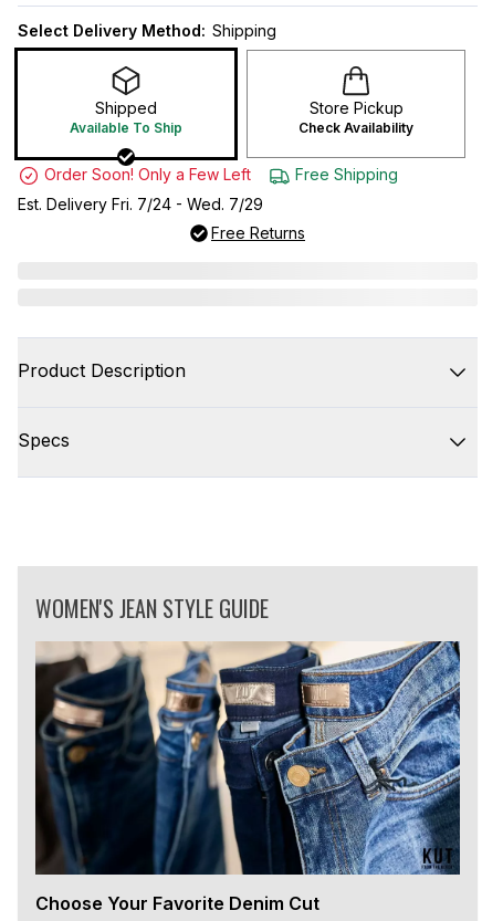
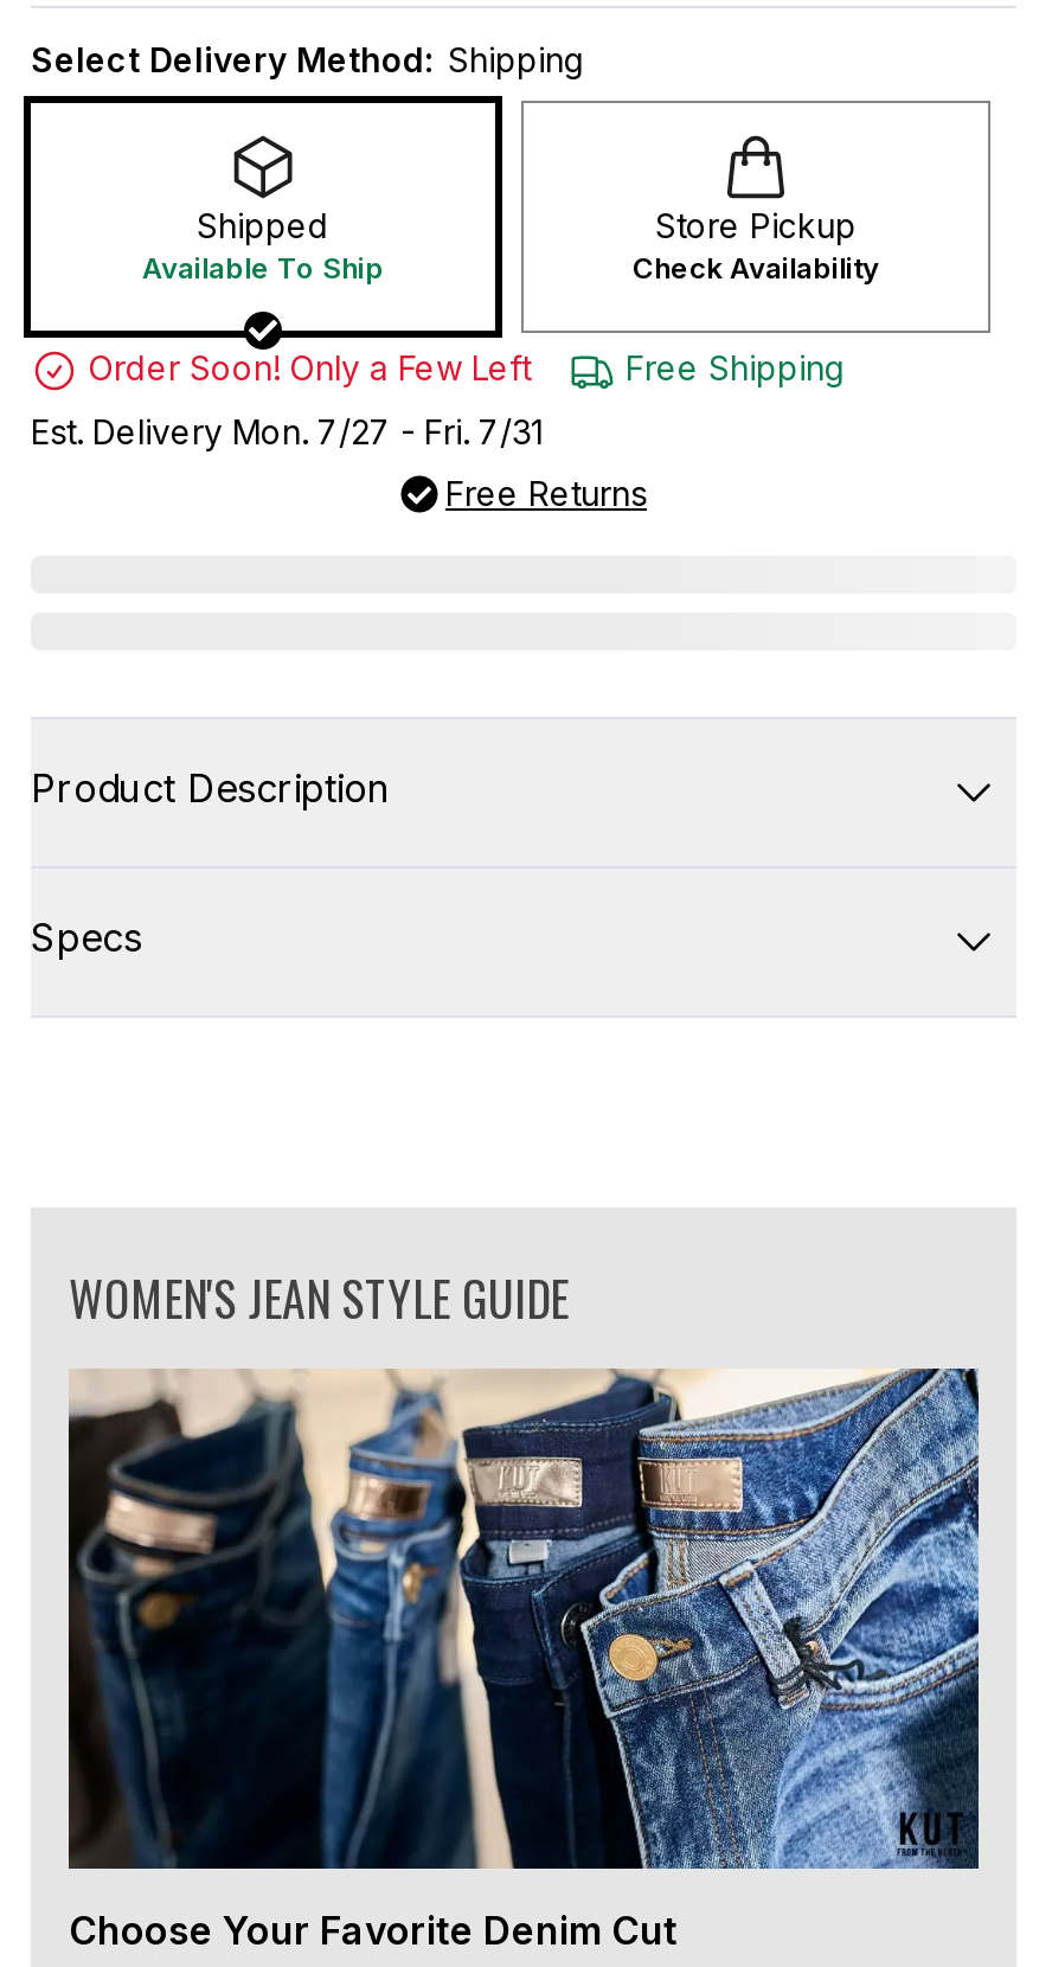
- Est. Delivery Fri. 7/24 - Wed. 7/29
+ Est. Delivery Mon. 7/27 - Fri. 7/31
